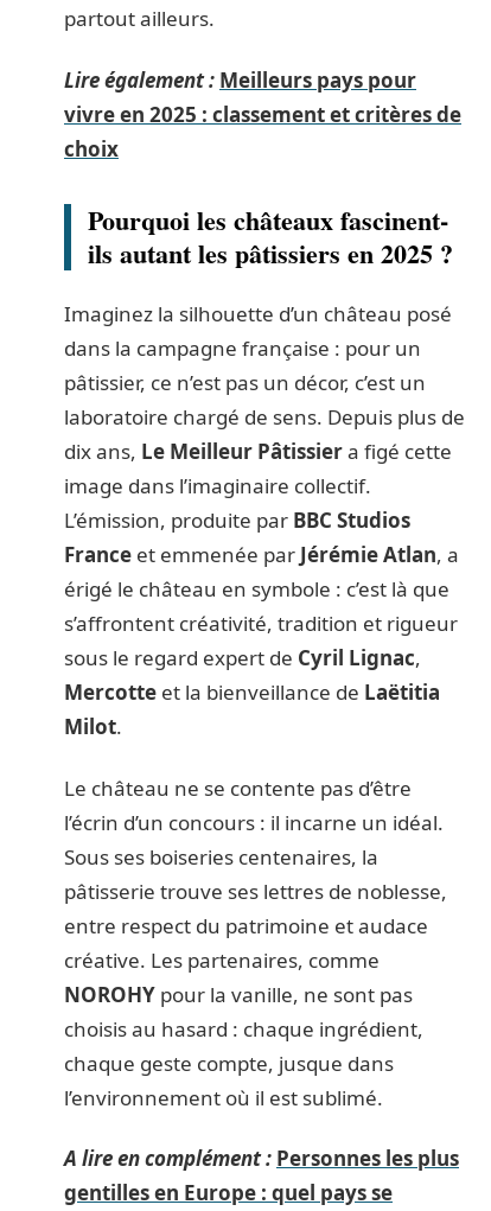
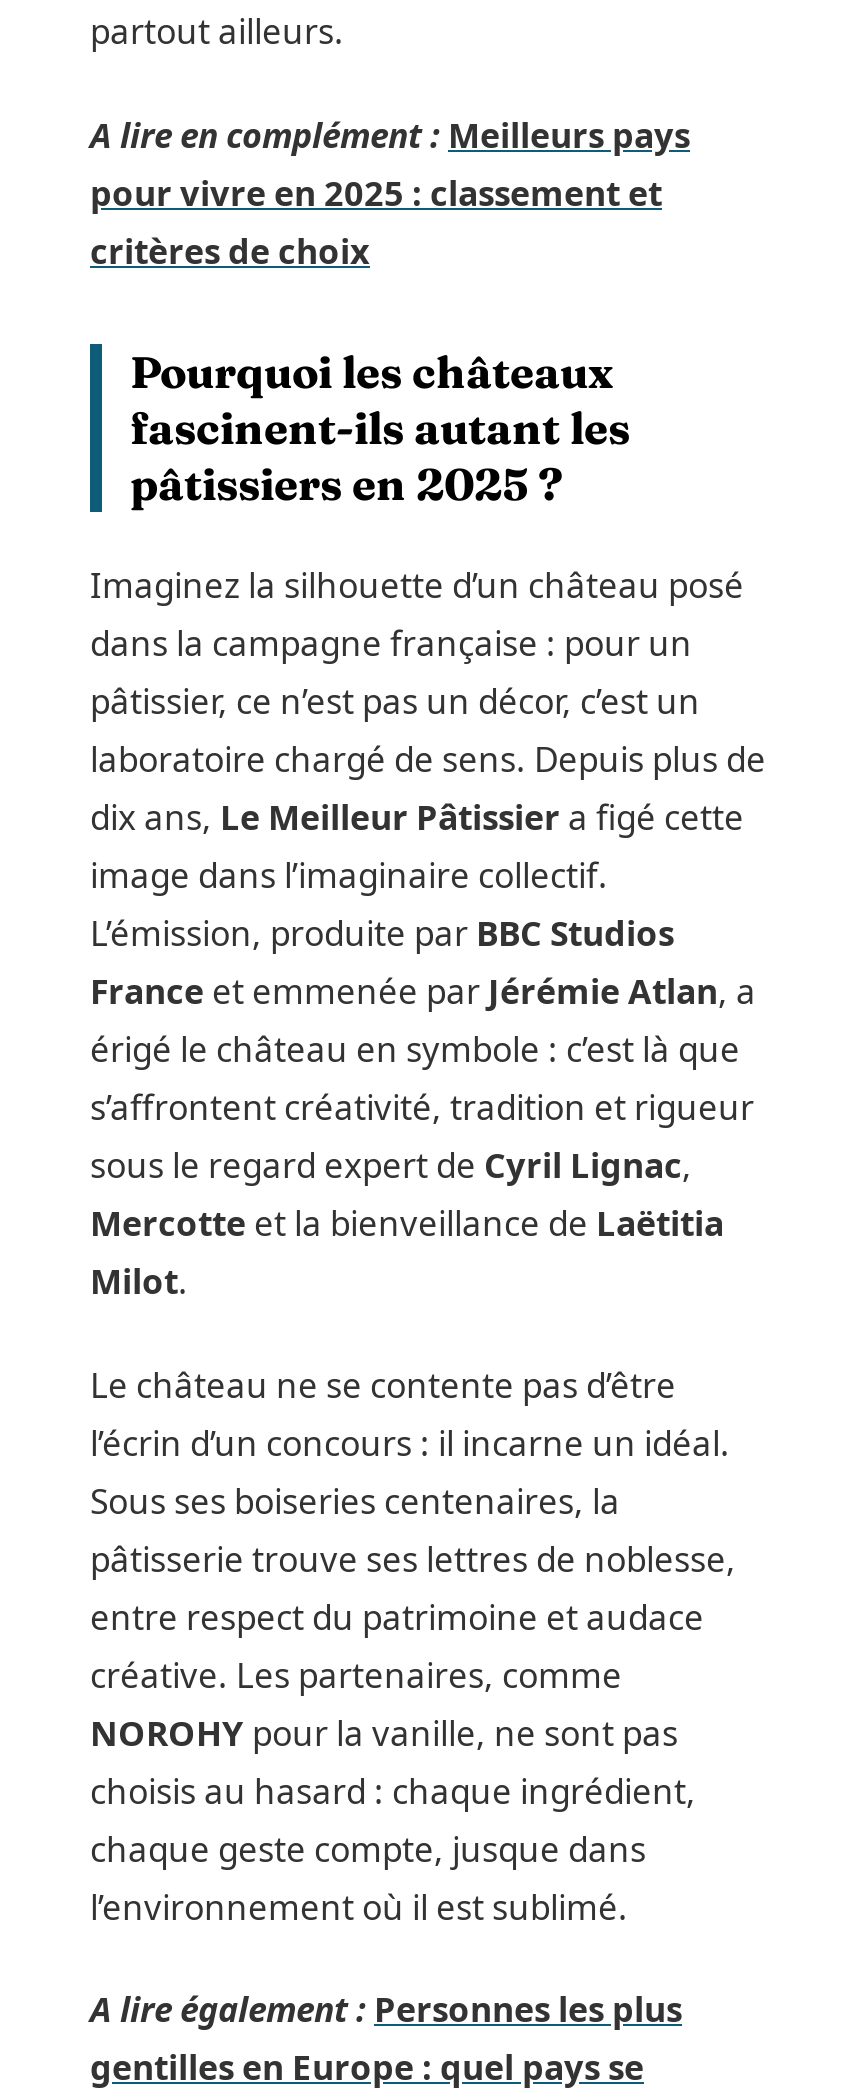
- Lire également : Meilleurs pays pour
- vivre en 2025 : classement et critères de
- choix
+ A lire en complément : Meilleurs pays
+ pour vivre en 2025 : classement et
+ critères de choix

- A lire en complément : Personnes les plus
+ A lire également : Personnes les plus
